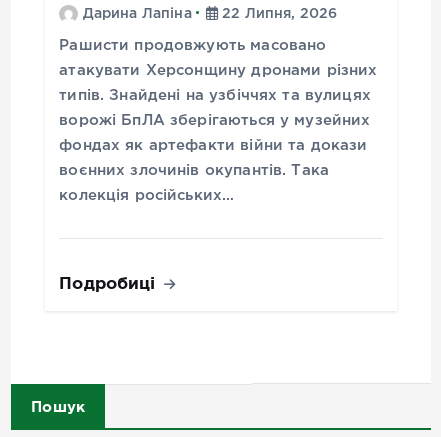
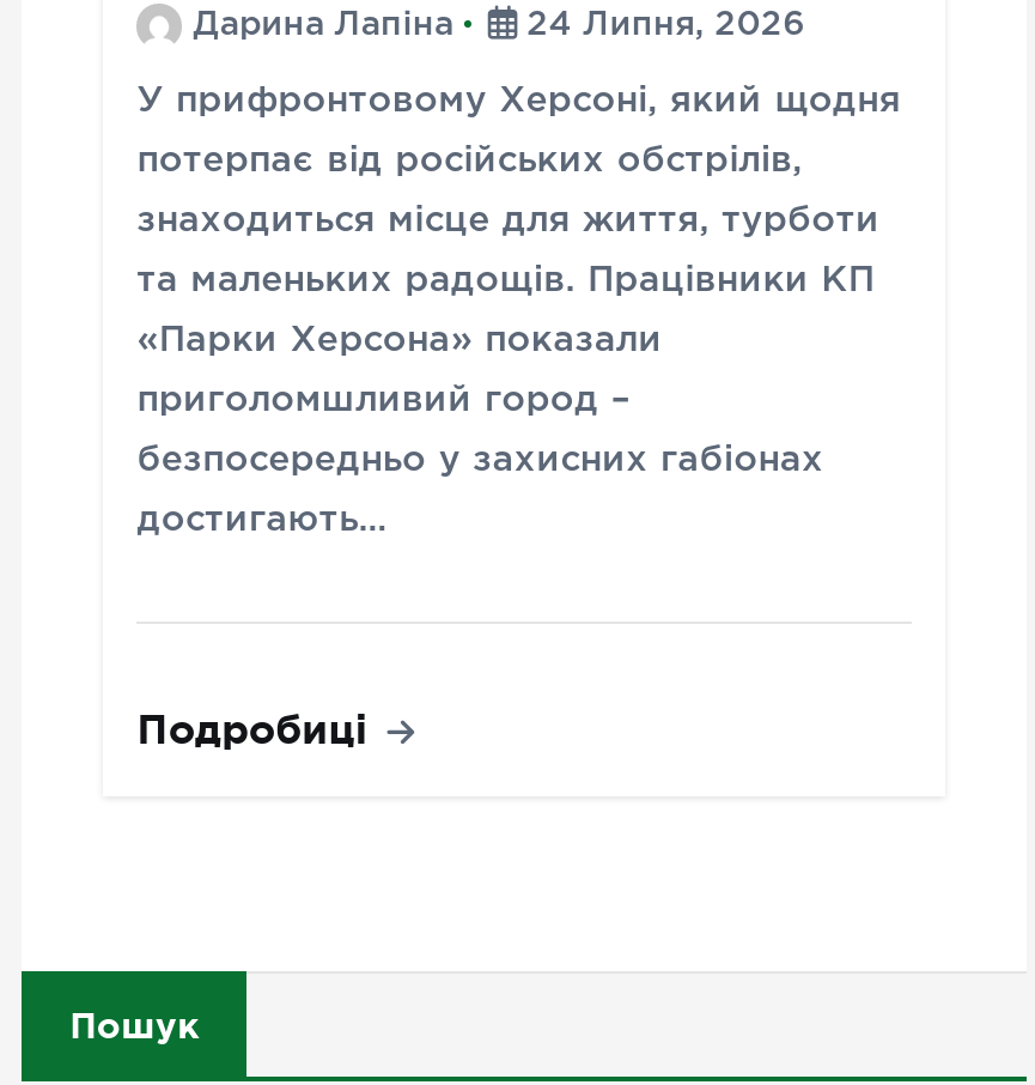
- 22 Липня, 2026
- Рашисти продовжують масовано
- атакувати Херсонщину дронами різних
- типів. Знайдені на узбіччях та вулицях
- ворожі БпЛА зберігаються у музейних
- фондах як артефакти війни та докази
- воєнних злочинів окупантів. Така
- колекція російських…
+ 24 Липня, 2026
+ У прифронтовому Херсоні, який щодня
+ потерпає від російських обстрілів,
+ знаходиться місце для життя, турботи
+ та маленьких радощів. Працівники КП
+ «Парки Херсона» показали
+ приголомшливий город –
+ безпосередньо у захисних габіонах
+ достигають…
